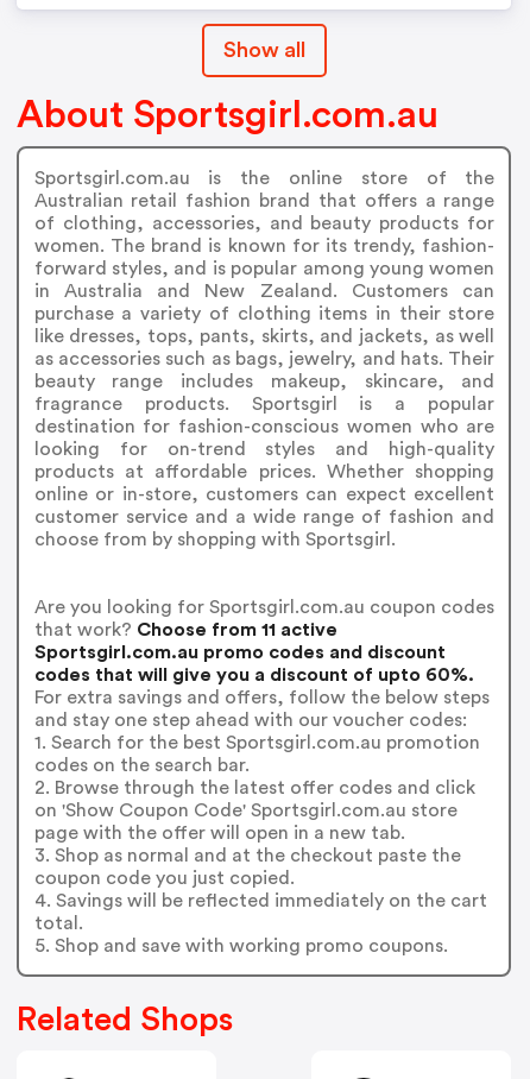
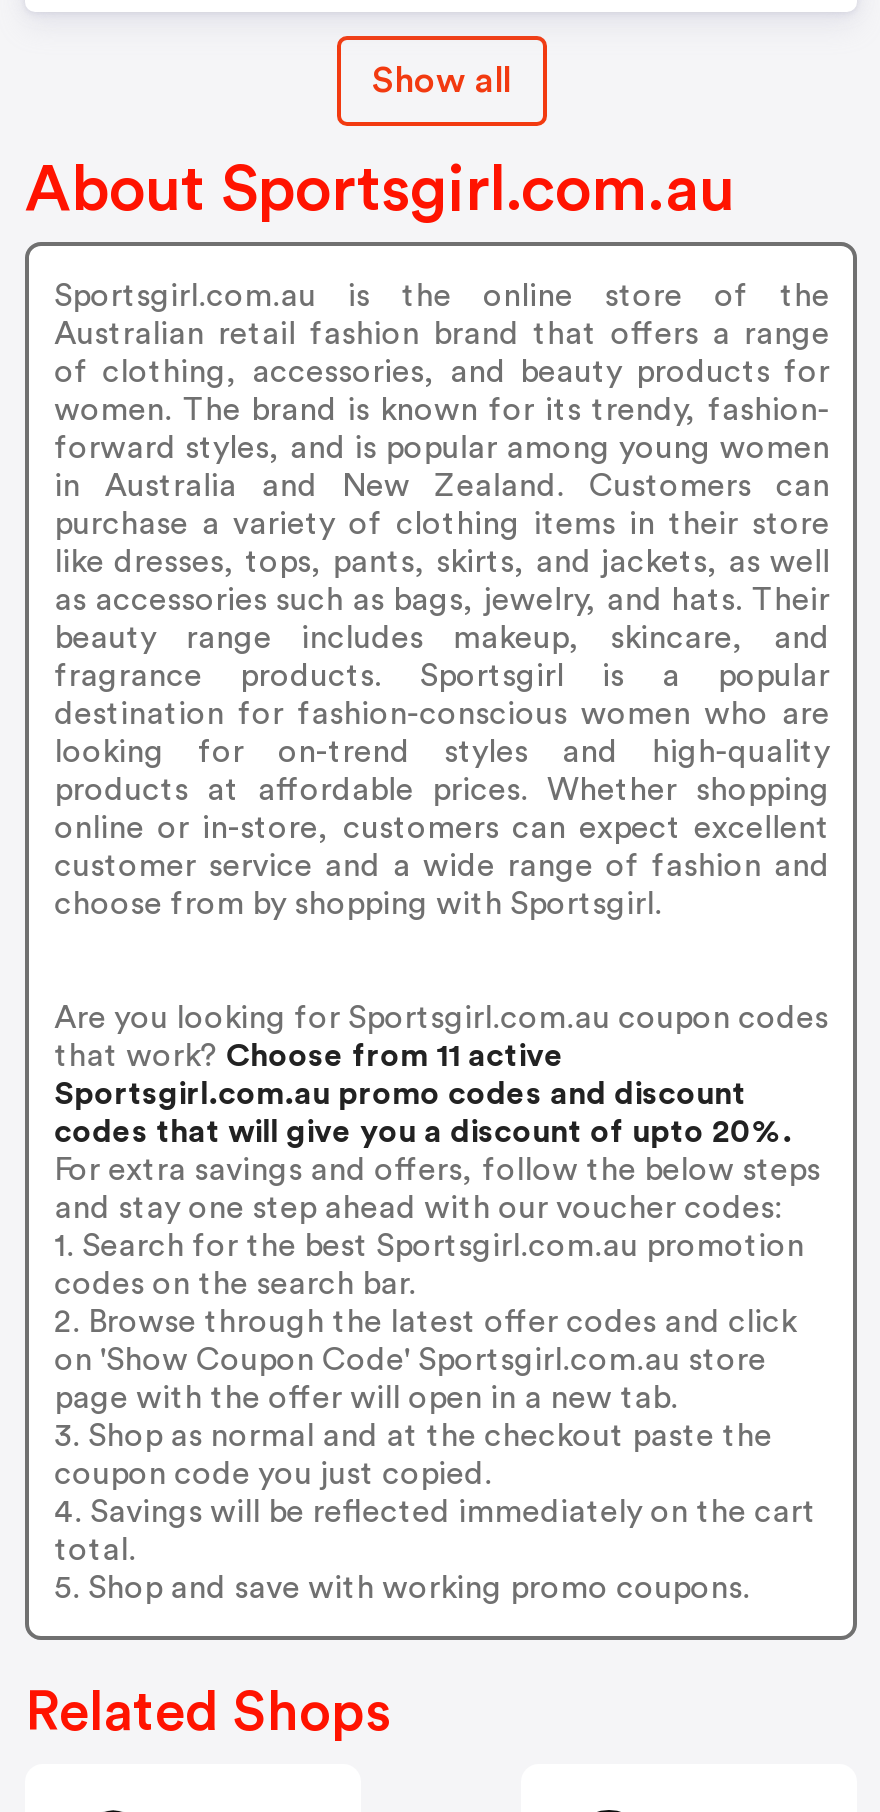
- codes that will give you a discount of upto 60%.
+ codes that will give you a discount of upto 20%.
